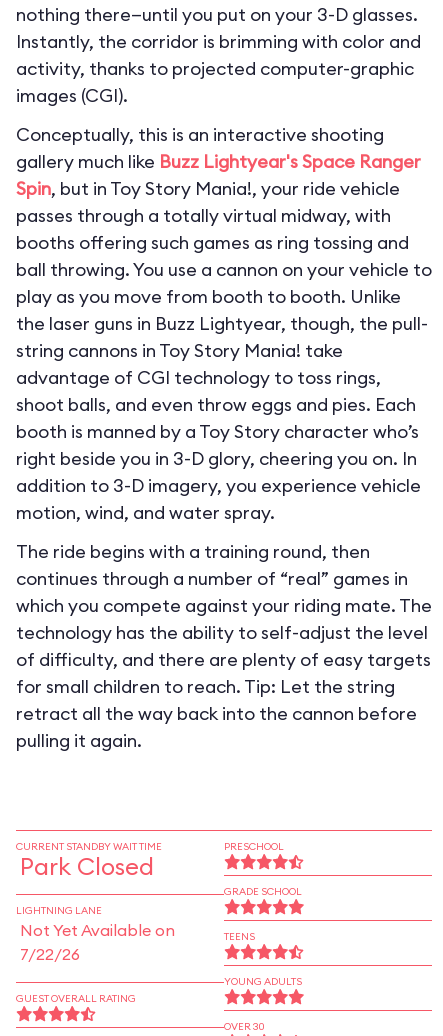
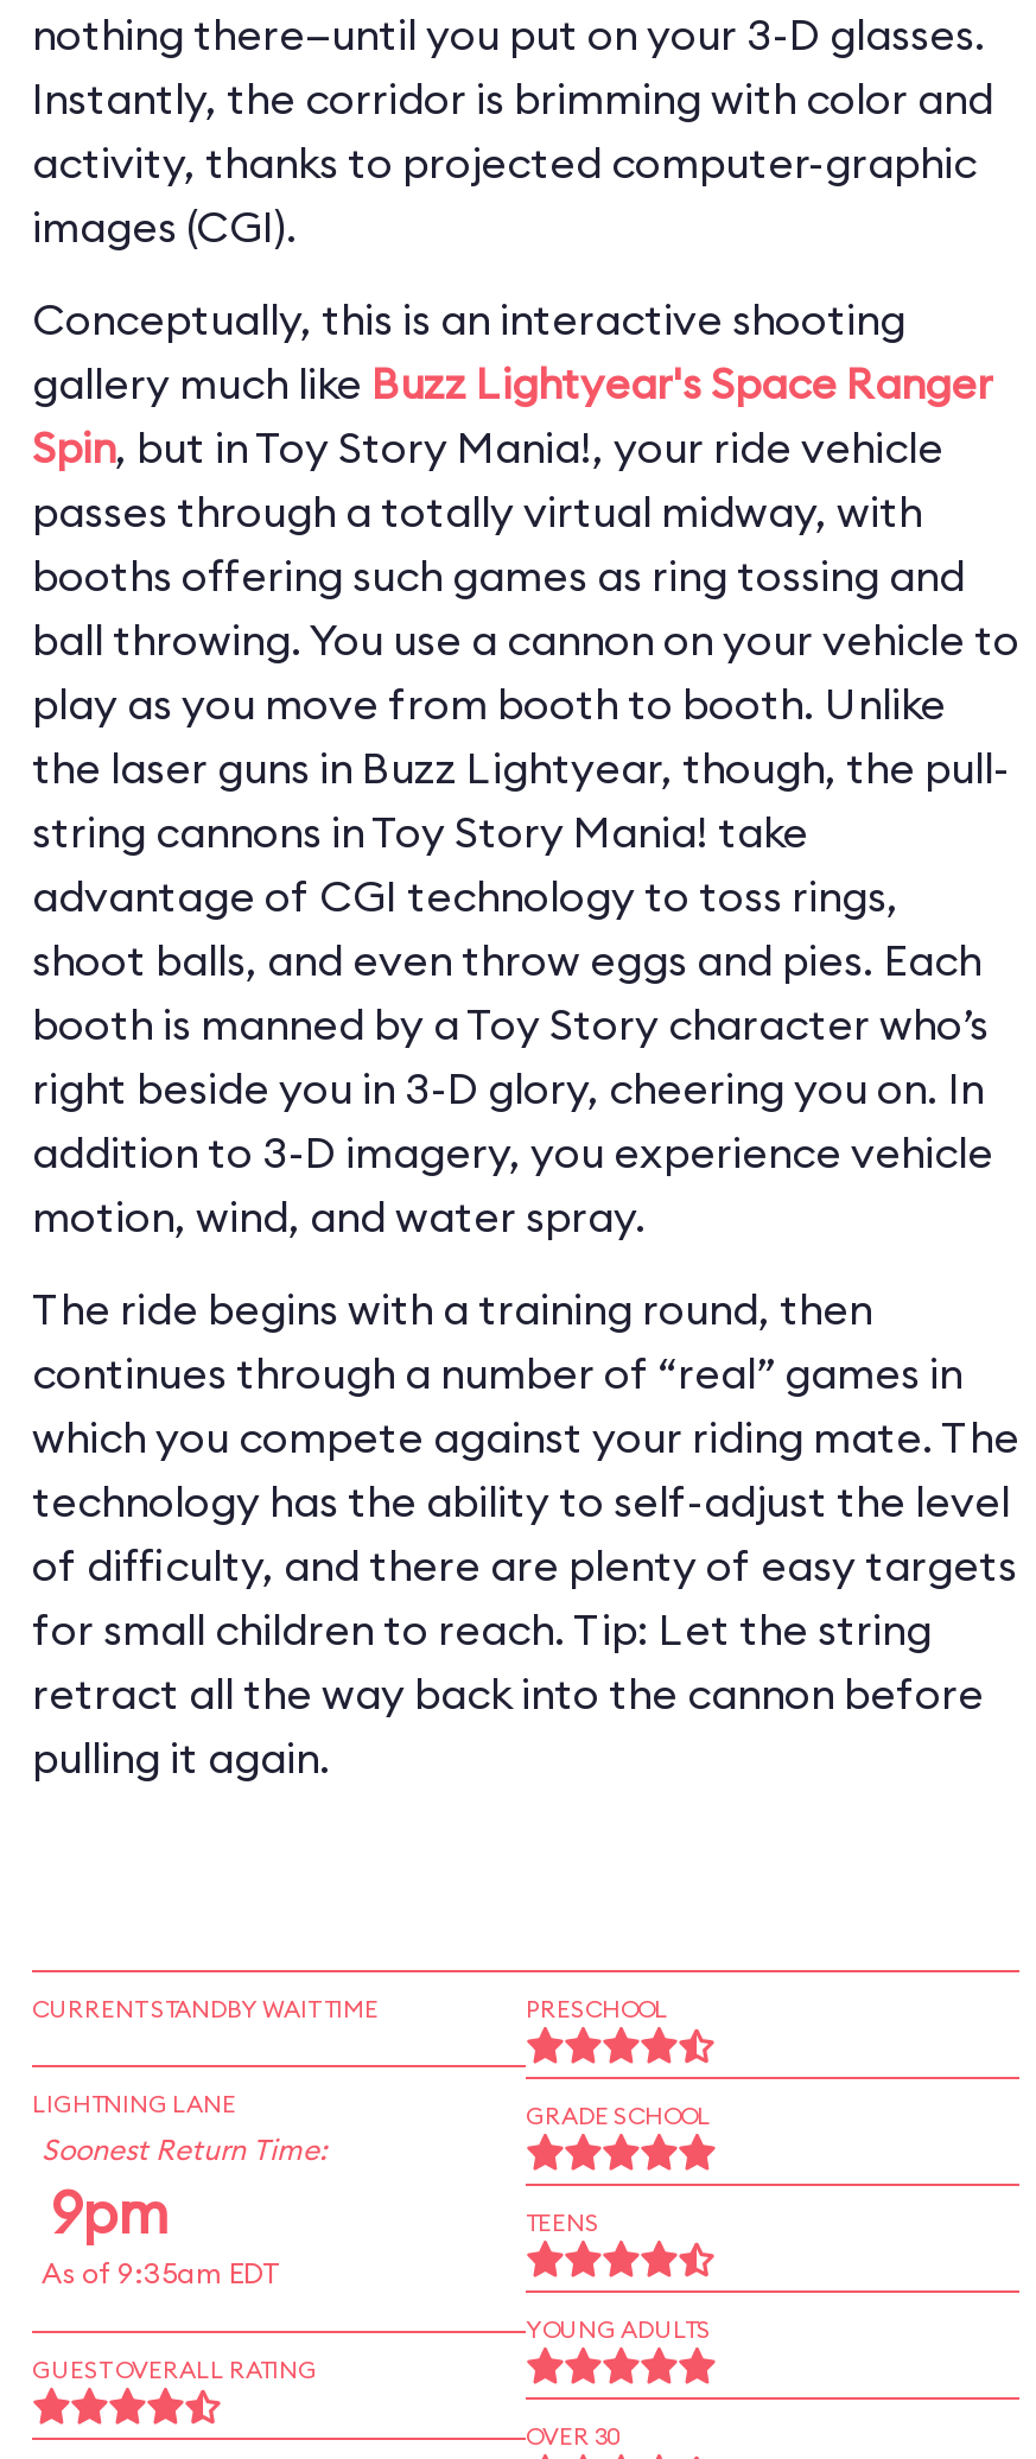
- Park Closed

moved up: LIGHTNING LANE

- Not Yet Available on
- 7/22/26
+ Soonest Return Time:
+ 9pm
+ As of 9:35am EDT
